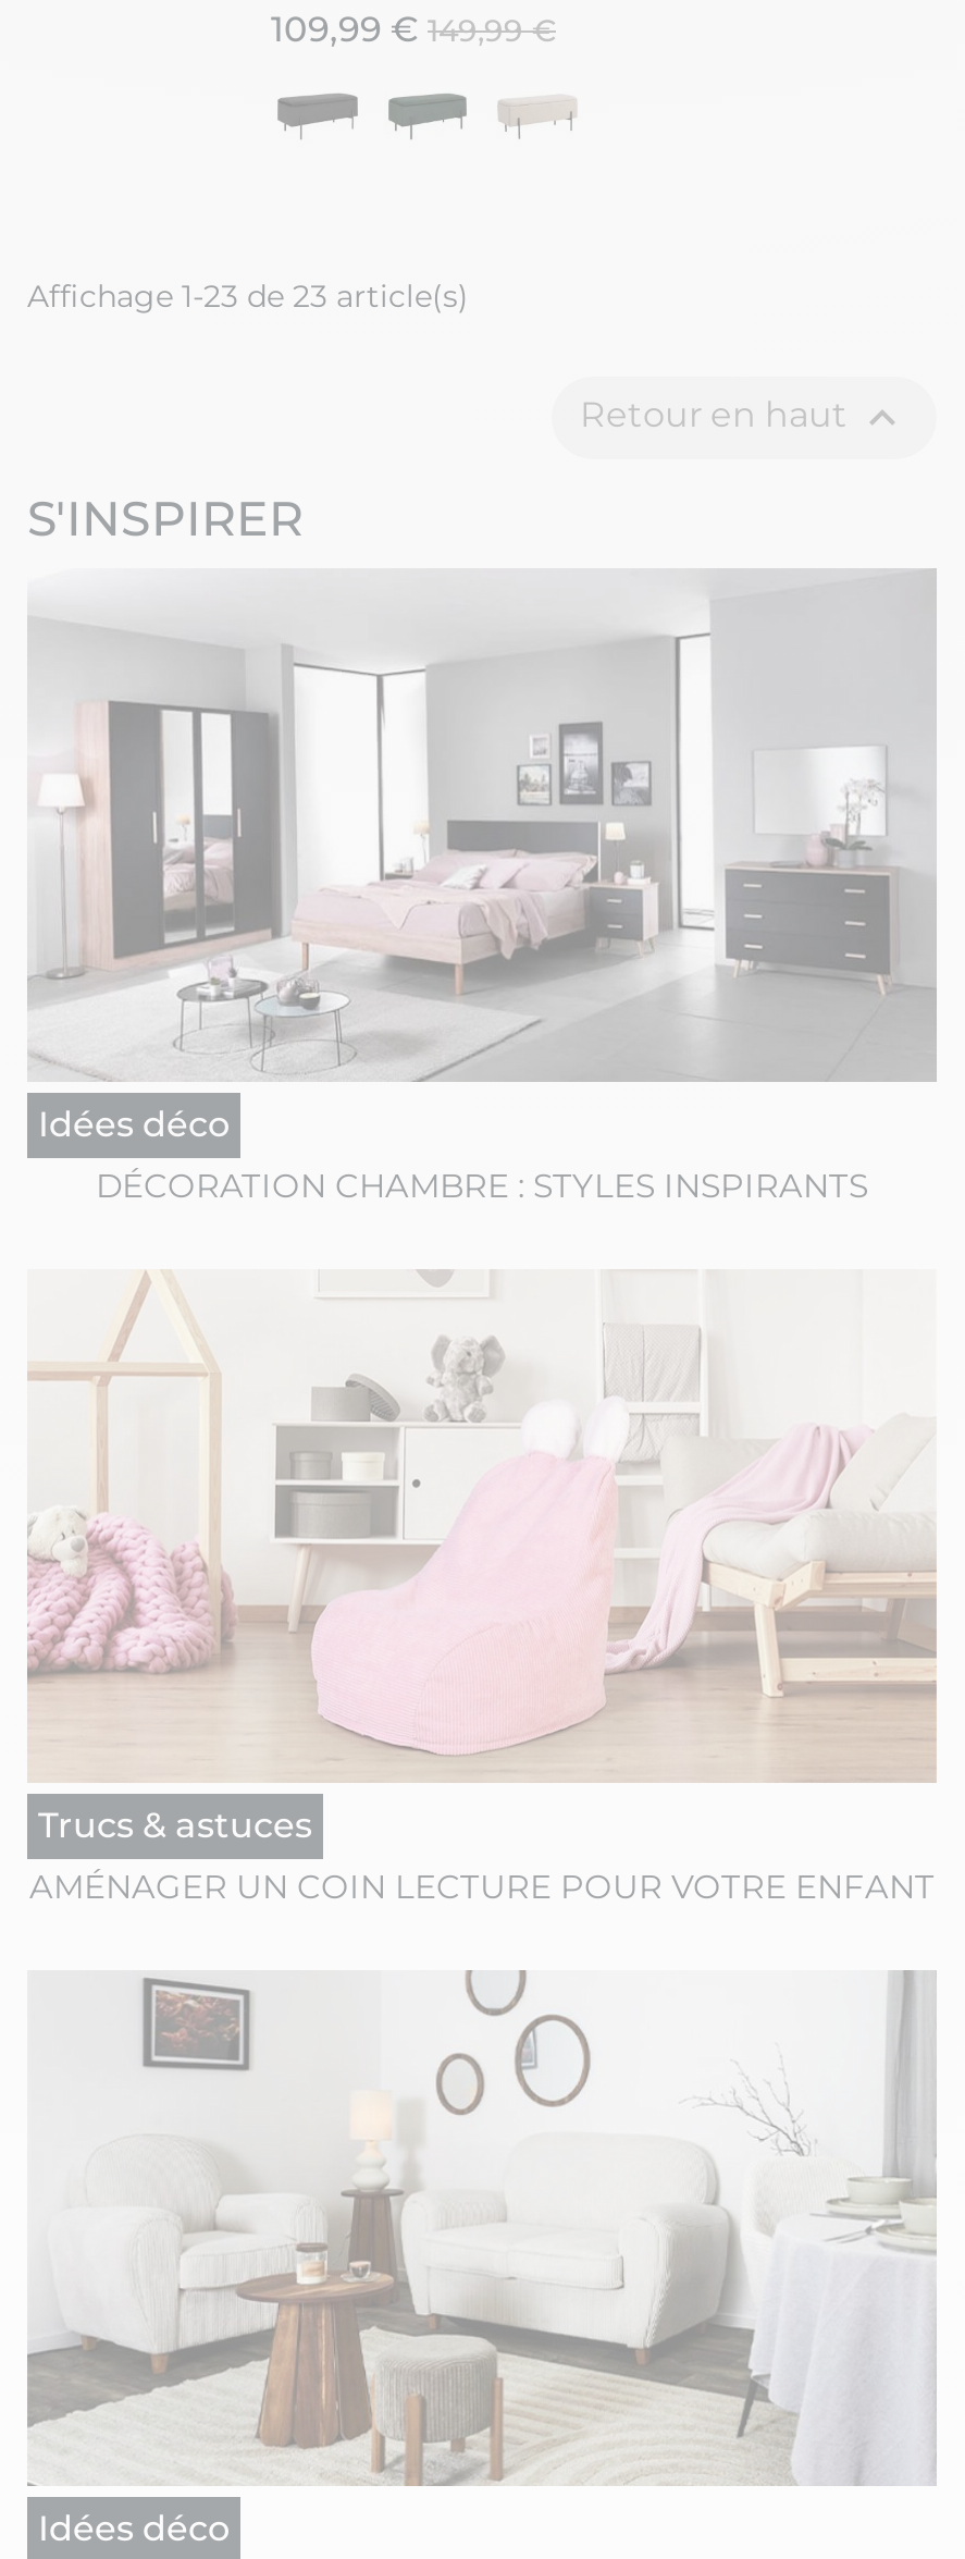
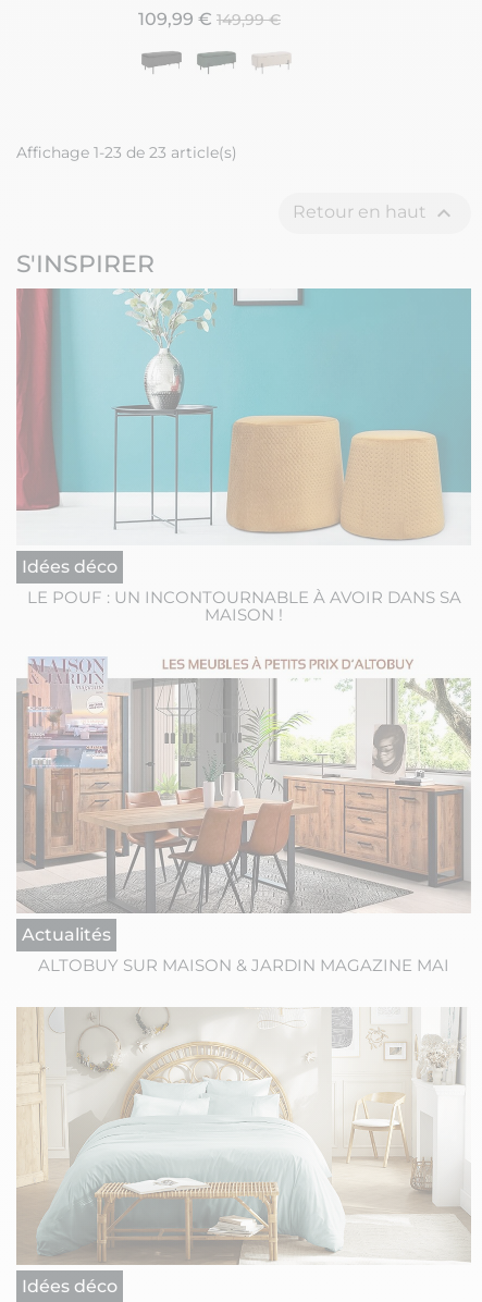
- [image]
- DÉCORATION CHAMBRE : STYLES INSPIRANTS
+ [image]
+ LE POUF : UN INCONTOURNABLE À AVOIR DANS SA
+ MAISON !

- [image]
- Trucs & astuces
+ [image]
+ Actualités

- AMÉNAGER UN COIN LECTURE POUR VOTRE ENFANT
+ ALTOBUY SUR MAISON & JARDIN MAGAZINE MAI

- [image]
+ [image]
